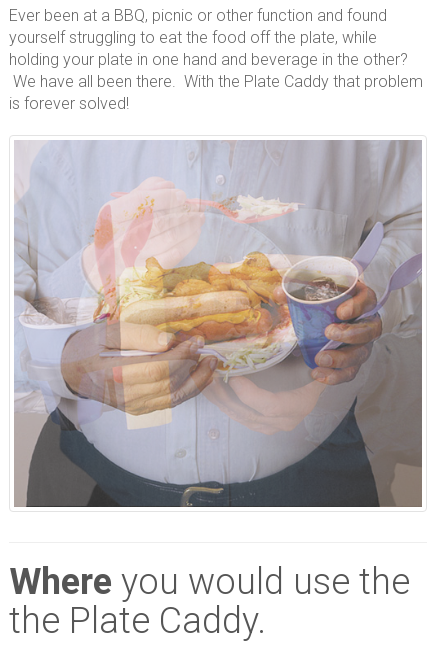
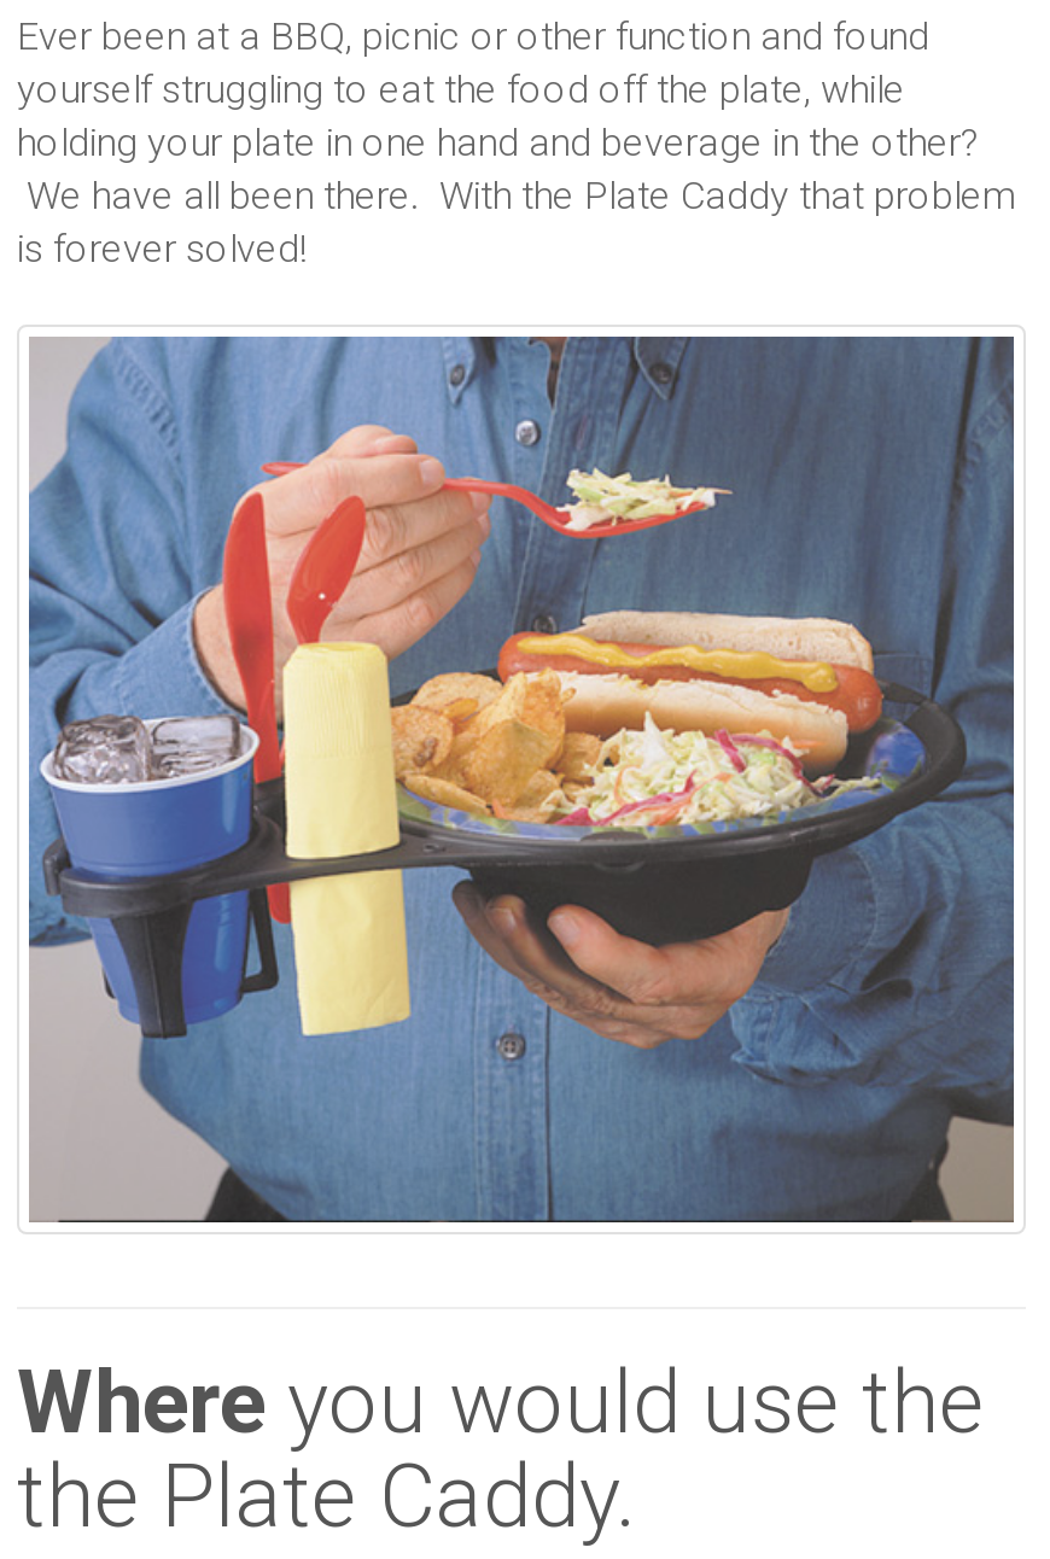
- [image]
+ [image]
